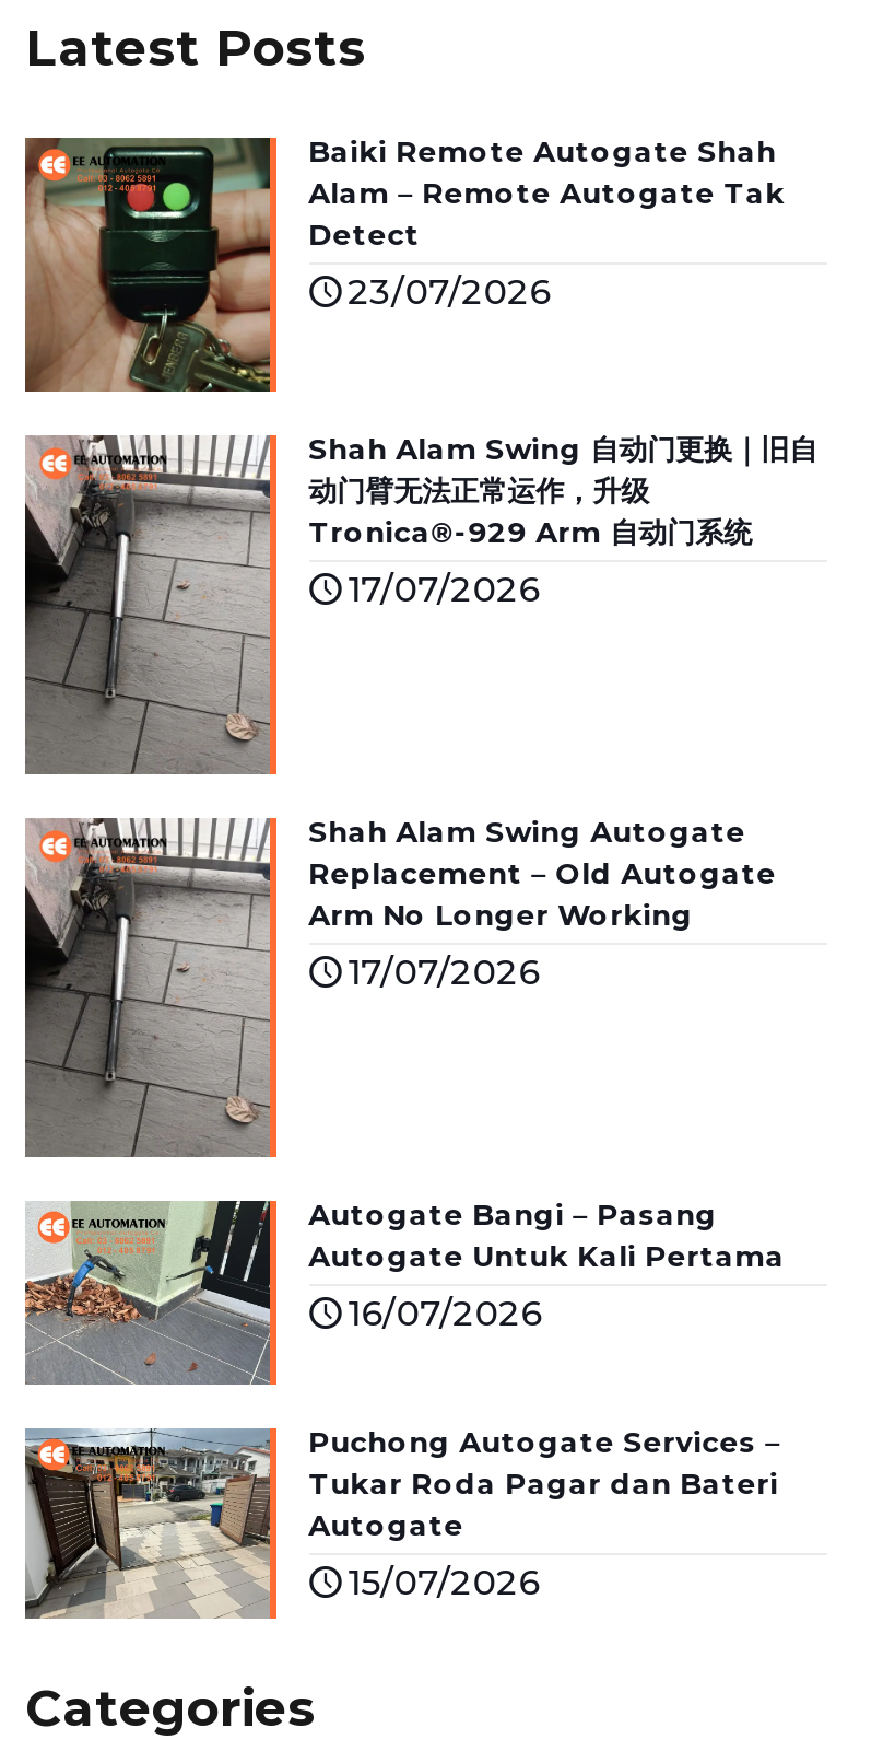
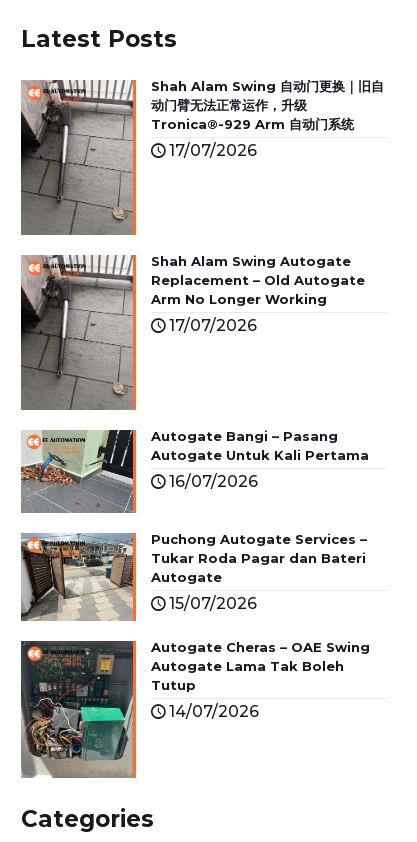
- [image]
- Baiki Remote Autogate Shah
- Alam – Remote Autogate Tak
- Detect
- 23/07/2026

moved up: [image] | Shah Alam Swing 自动门更换｜旧自 | 动门臂无法正常运作，升级 | ... | Autogate | 15/07/2026

+ [image]
+ Autogate Cheras – OAE Swing
+ Autogate Lama Tak Boleh
+ Tutup
+ 14/07/2026
